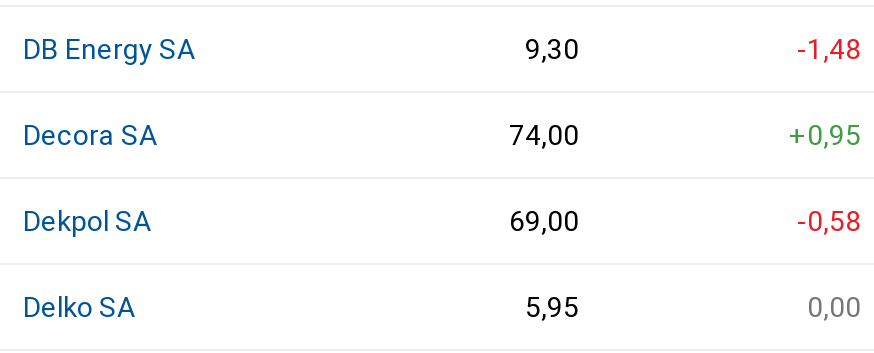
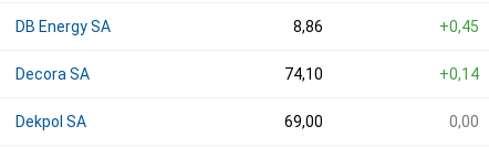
- 9,30
+ 8,86

- -1,48
+ +0,45

- 74,00
+ 74,10

- +0,95
+ +0,14

- -0,58
- Delko SA
- 5,95
